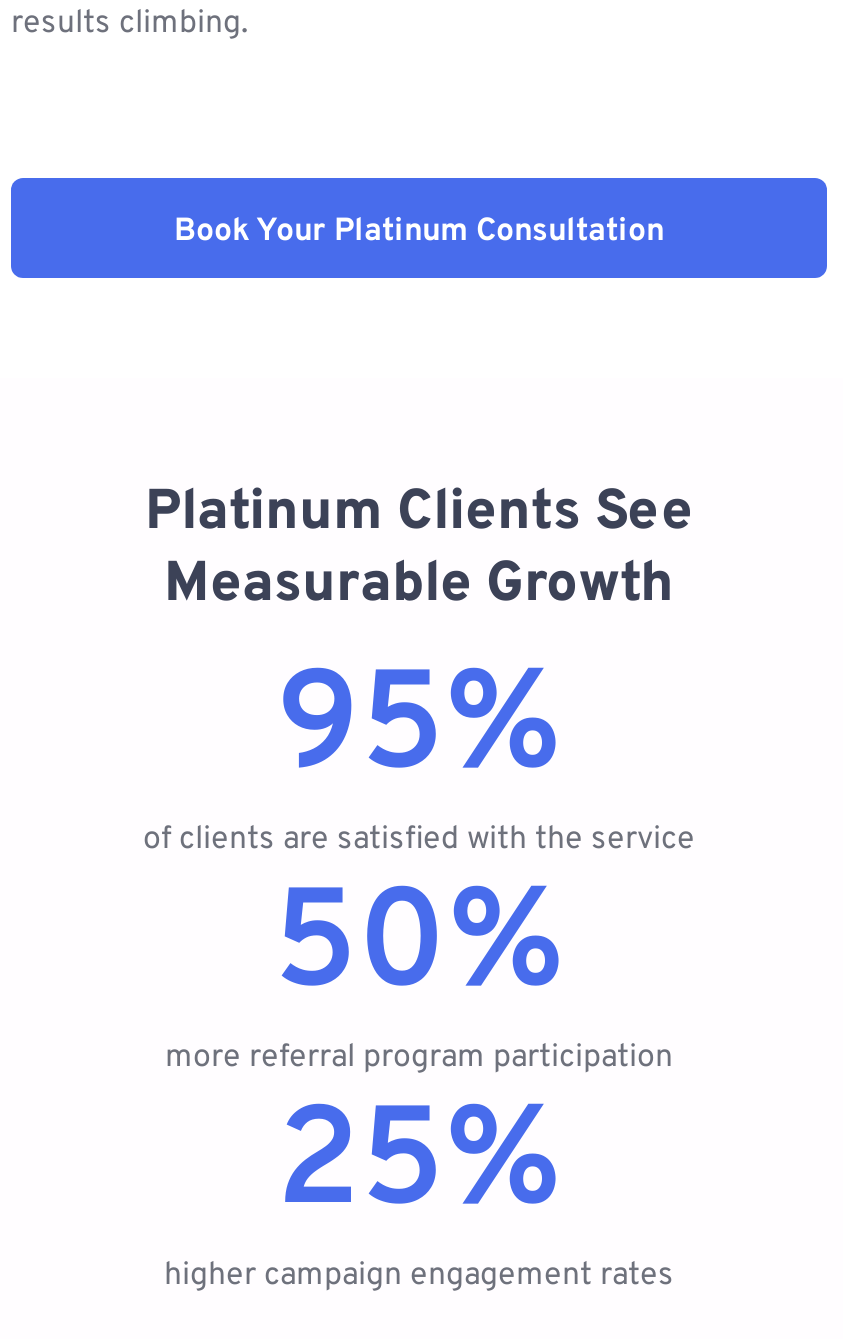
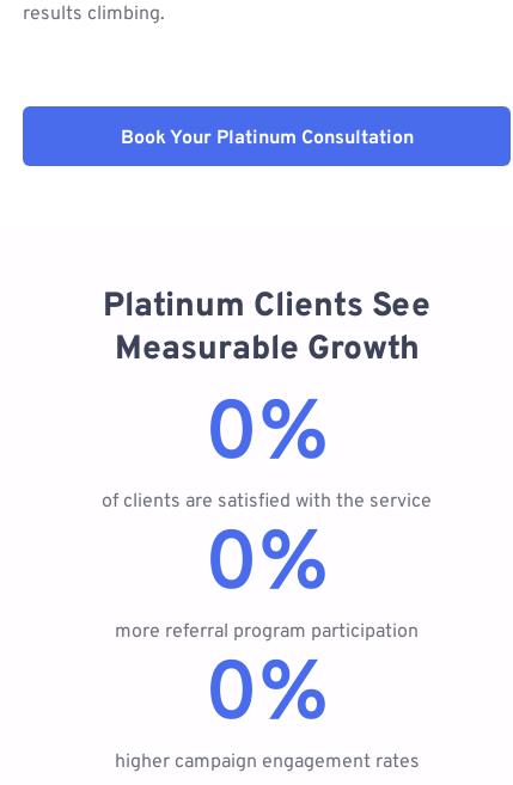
- 95%
+ 0%

- 50%
+ 0%

- 25%
+ 0%
